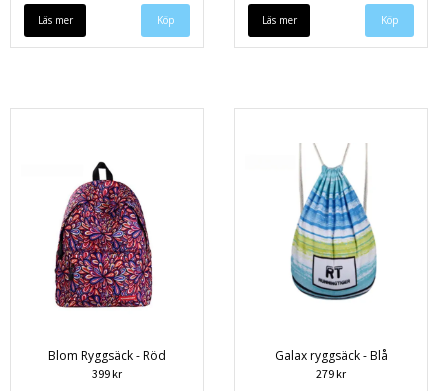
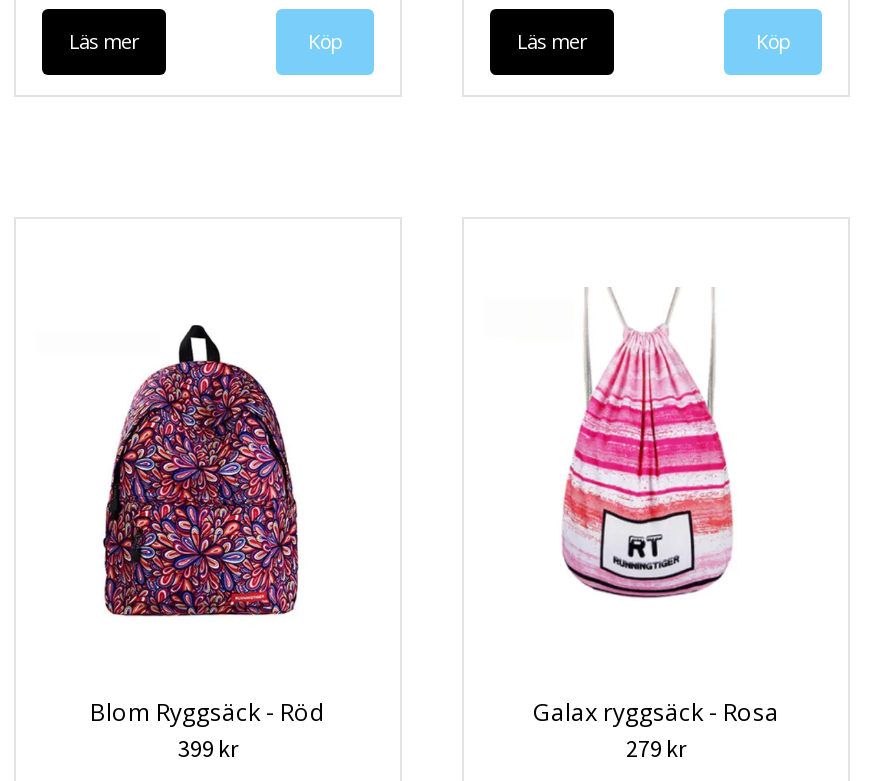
- [image]
+ [image]

- Galax ryggsäck - Blå
+ Galax ryggsäck - Rosa
